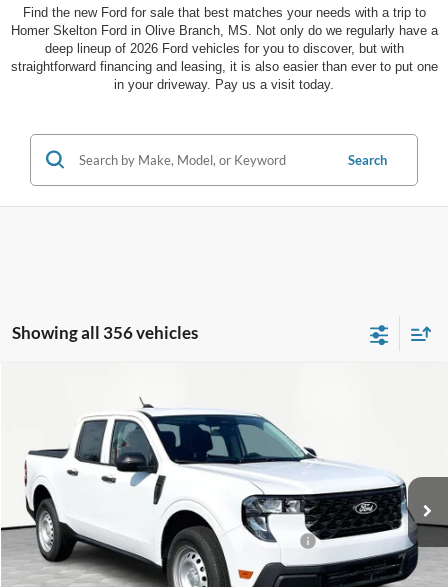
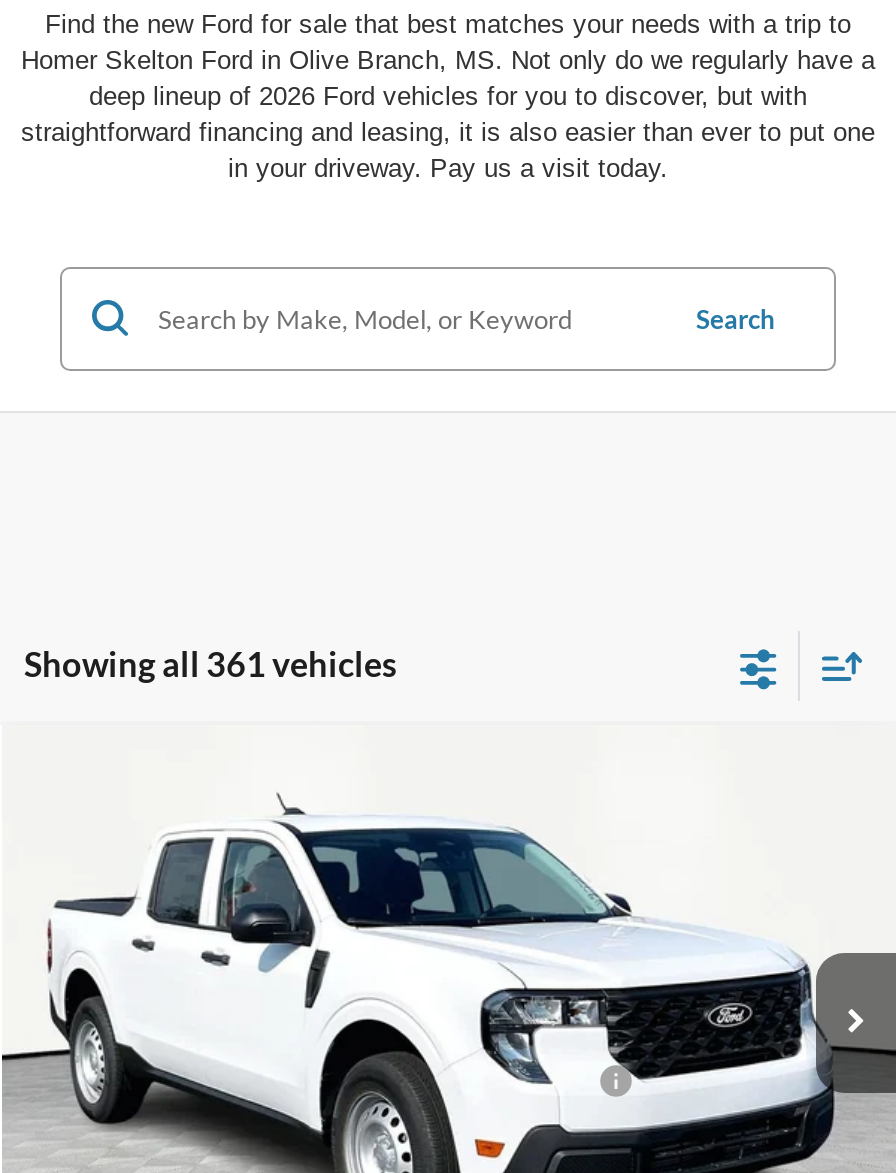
- Showing all 356 vehicles
+ Showing all 361 vehicles
